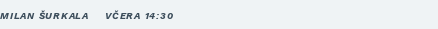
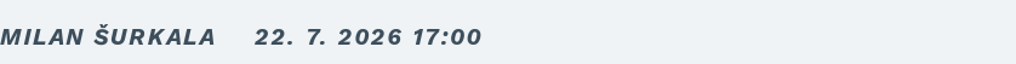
- MILAN ŠURKALA VČERA 14:30
+ MILAN ŠURKALA 22. 7. 2026 17:00
